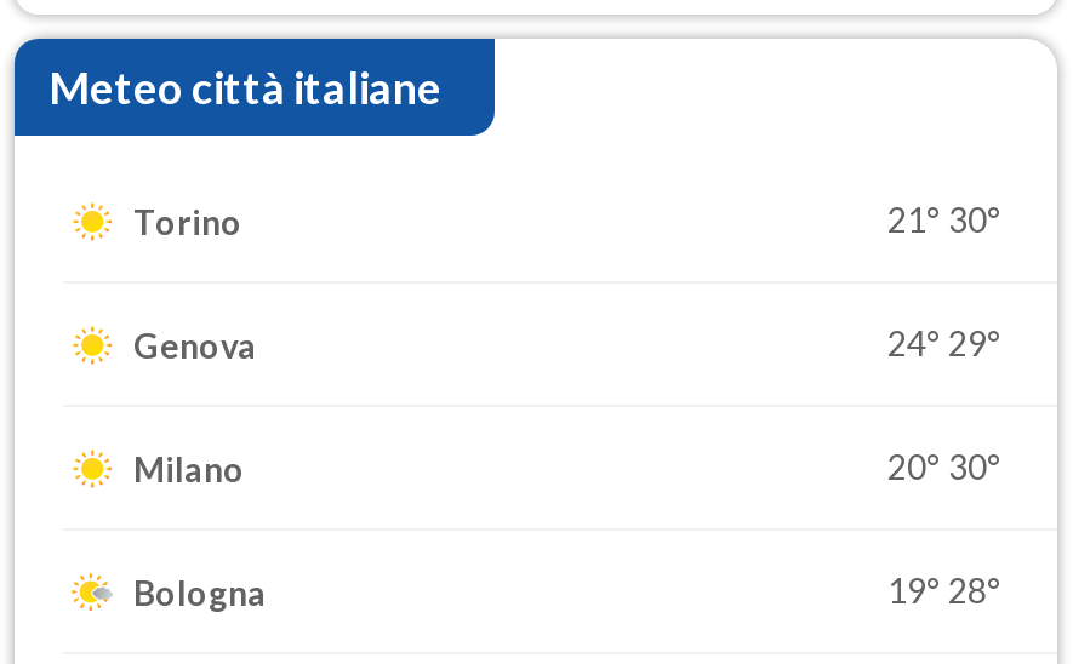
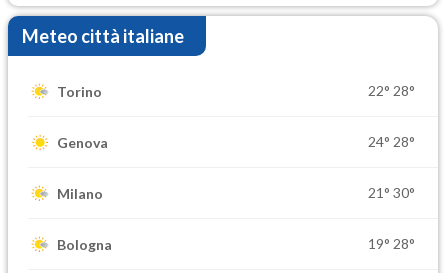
- 21° 30°
+ 22° 28°

- 24° 29°
+ 24° 28°

- 20° 30°
+ 21° 30°
